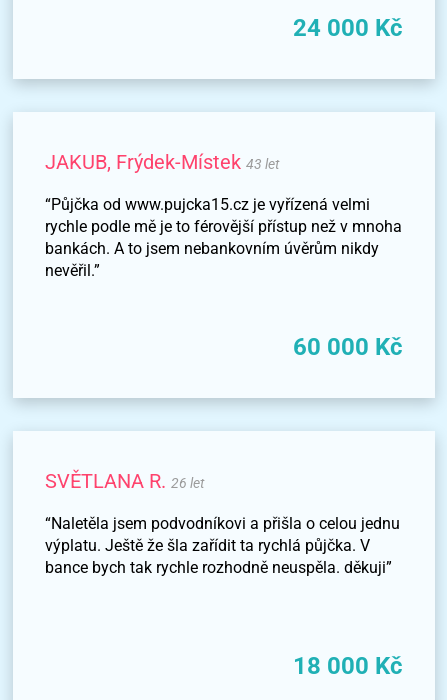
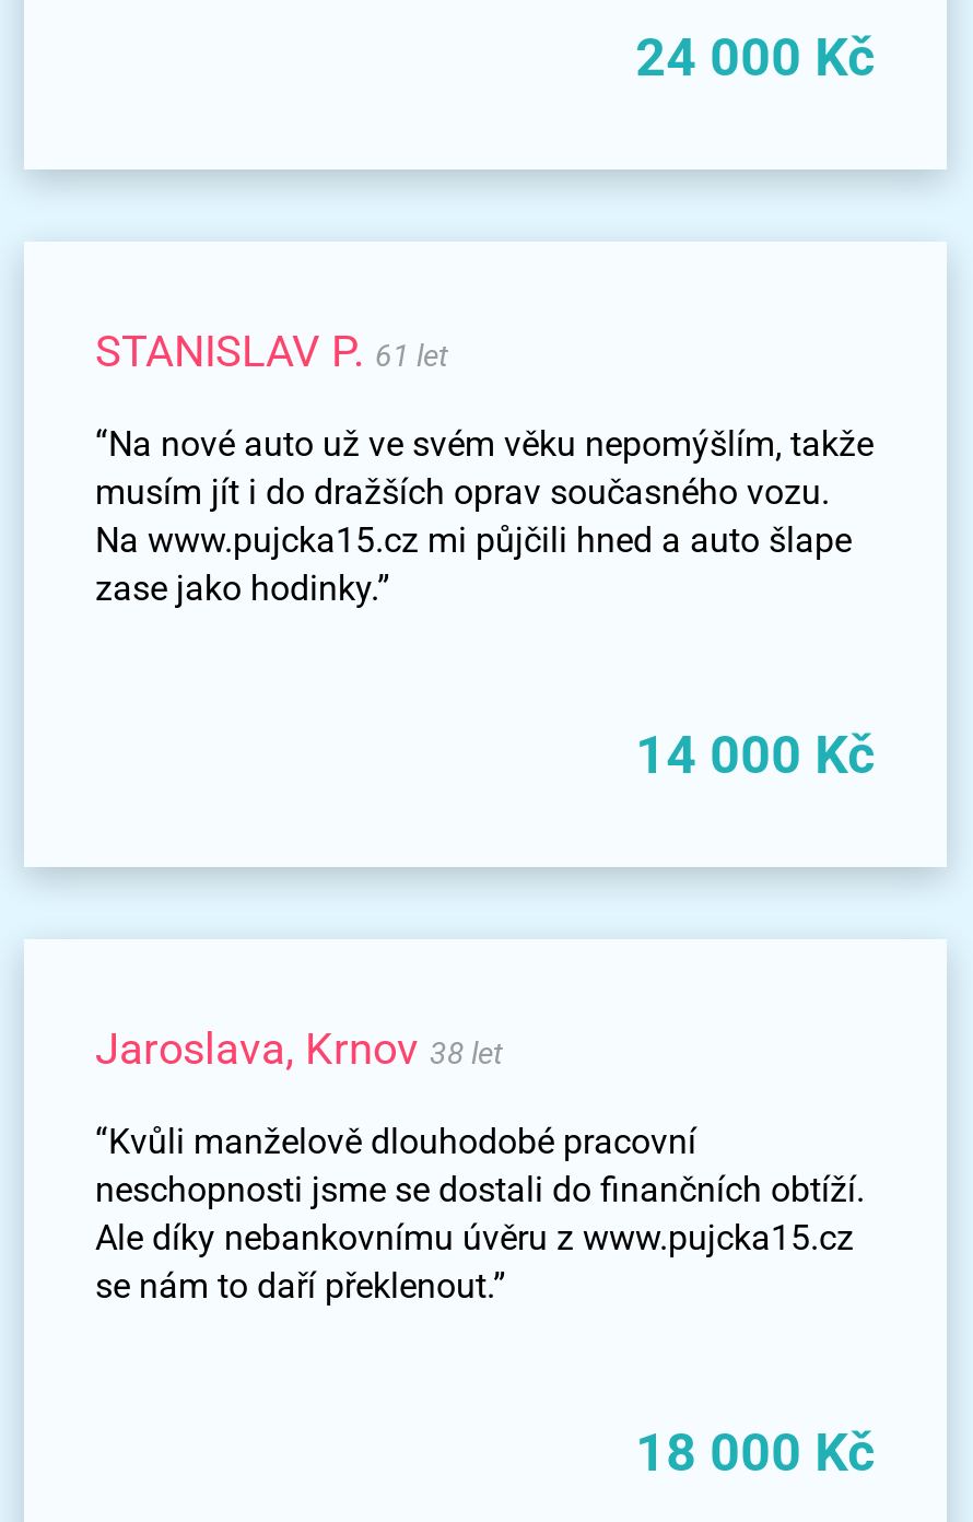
- JAKUB, Frýdek-Místek 43 let
+ STANISLAV P. 61 let

- “Půjčka od www.pujcka15.cz je vyřízená velmi
- rychle podle mě je to férovější přístup než v mnoha
- bankách. A to jsem nebankovním úvěrům nikdy
- nevěřil.”
+ “Na nové auto už ve svém věku nepomýšlím, takže
+ musím jít i do dražších oprav současného vozu.
+ Na www.pujcka15.cz mi půjčili hned a auto šlape
+ zase jako hodinky.”

- 60 000 Kč
+ 14 000 Kč

- SVĚTLANA R. 26 let
+ Jaroslava, Krnov 38 let

- “Naletěla jsem podvodníkovi a přišla o celou jednu
- výplatu. Ještě že šla zařídit ta rychlá půjčka. V
- bance bych tak rychle rozhodně neuspěla. děkuji”
+ “Kvůli manželově dlouhodobé pracovní
+ neschopnosti jsme se dostali do finančních obtíží.
+ Ale díky nebankovnímu úvěru z www.pujcka15.cz
+ se nám to daří překlenout.”
